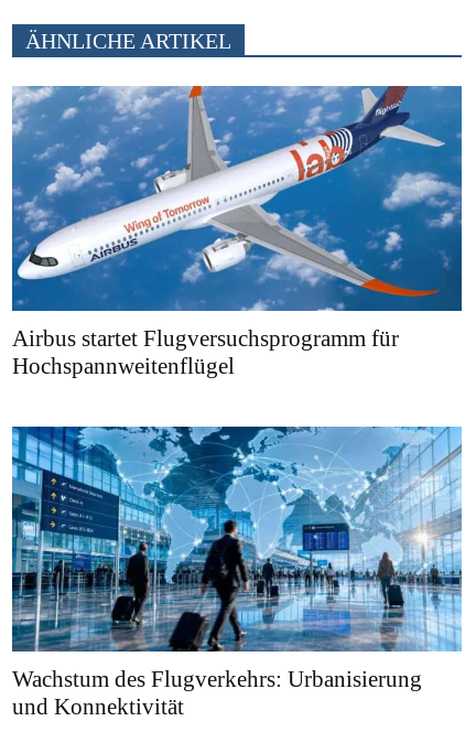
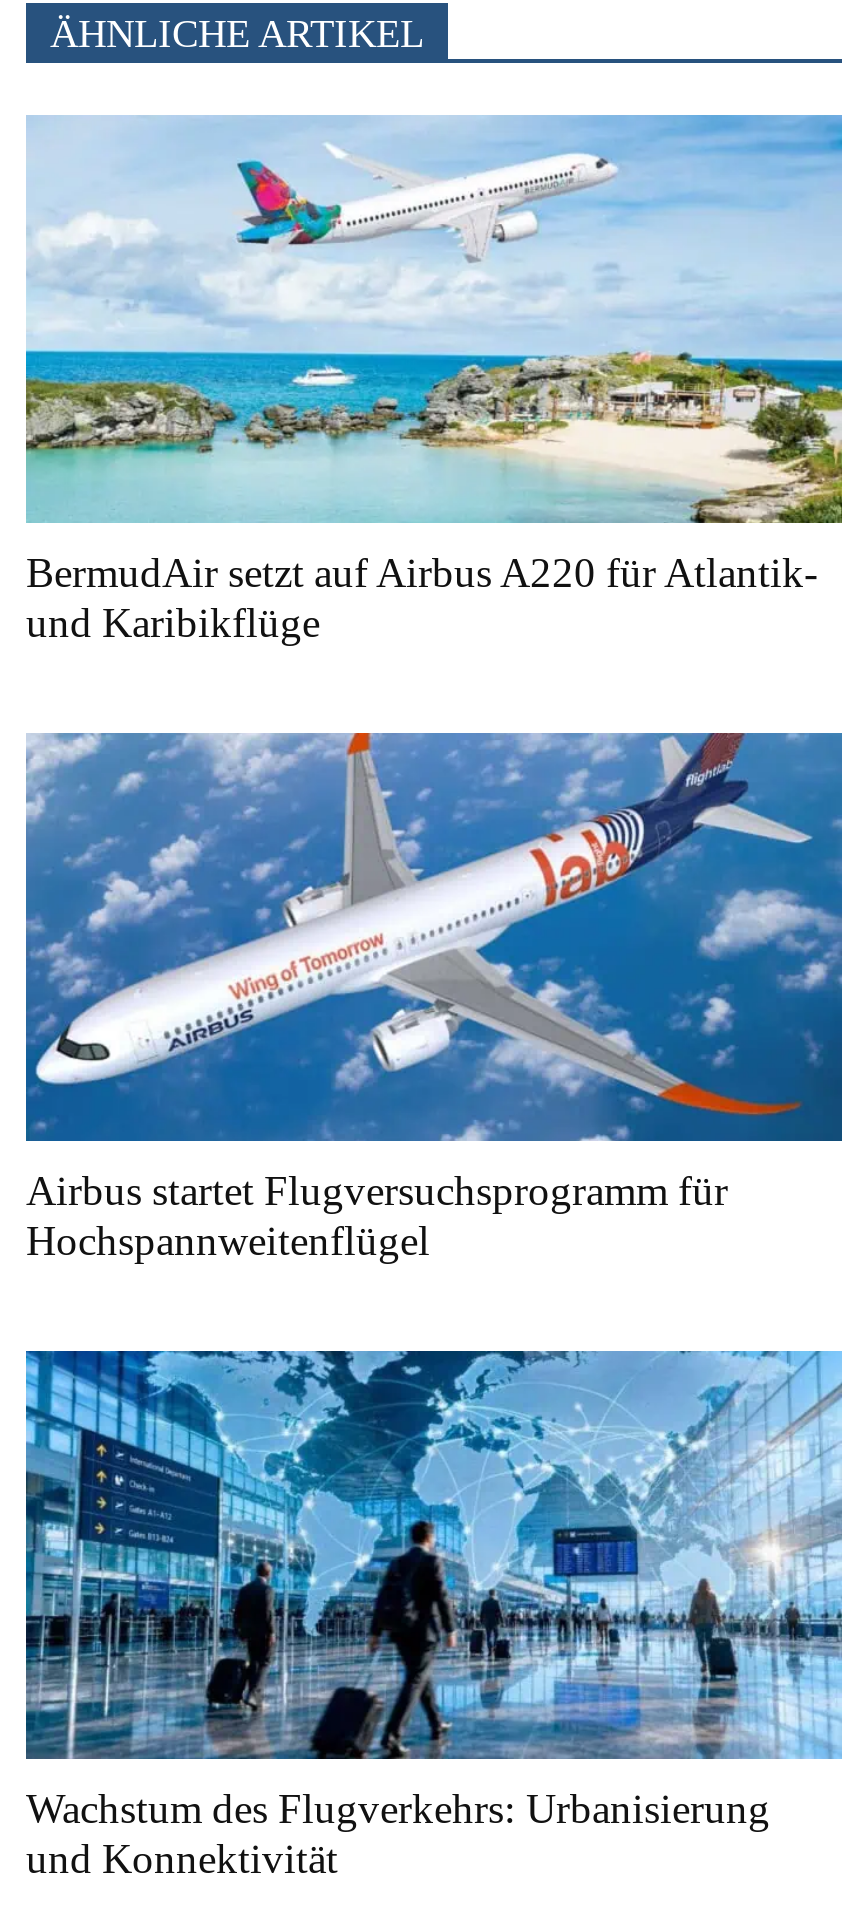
+ [image]
+ BermudAir setzt auf Airbus A220 für Atlantik-
+ und Karibikflüge
